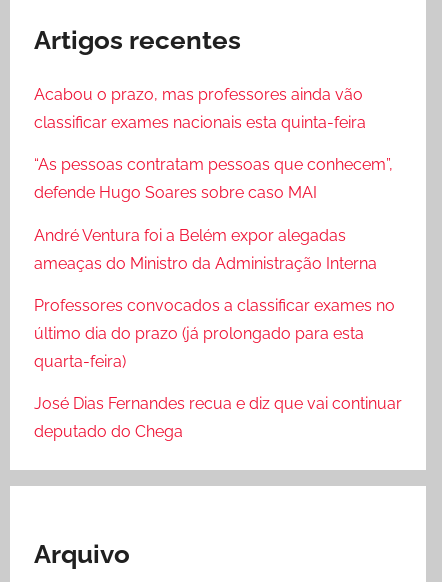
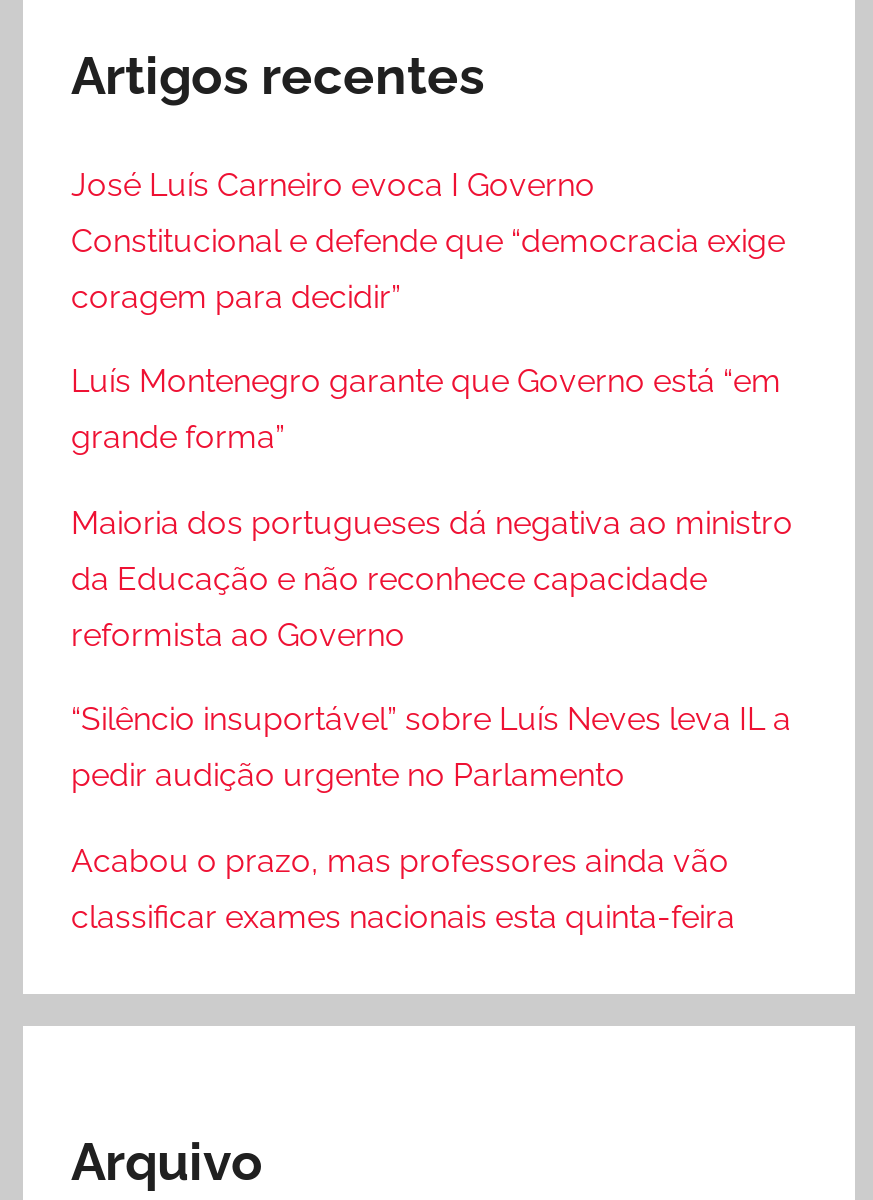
+ José Luís Carneiro evoca I Governo
+ Constitucional e defende que “democracia exige
+ coragem para decidir”
+ Luís Montenegro garante que Governo está “em
+ grande forma”
+ Maioria dos portugueses dá negativa ao ministro
+ da Educação e não reconhece capacidade
+ reformista ao Governo
+ “Silêncio insuportável” sobre Luís Neves leva IL a
+ pedir audição urgente no Parlamento

moved down: Acabou o prazo, mas professores ainda vão | classificar exames nacionais esta quinta-feira

- “As pessoas contratam pessoas que conhecem”,
- defende Hugo Soares sobre caso MAI
- André Ventura foi a Belém expor alegadas
- ameaças do Ministro da Administração Interna
- Professores convocados a classificar exames no
- último dia do prazo (já prolongado para esta
- quarta-feira)
- José Dias Fernandes recua e diz que vai continuar
- deputado do Chega
